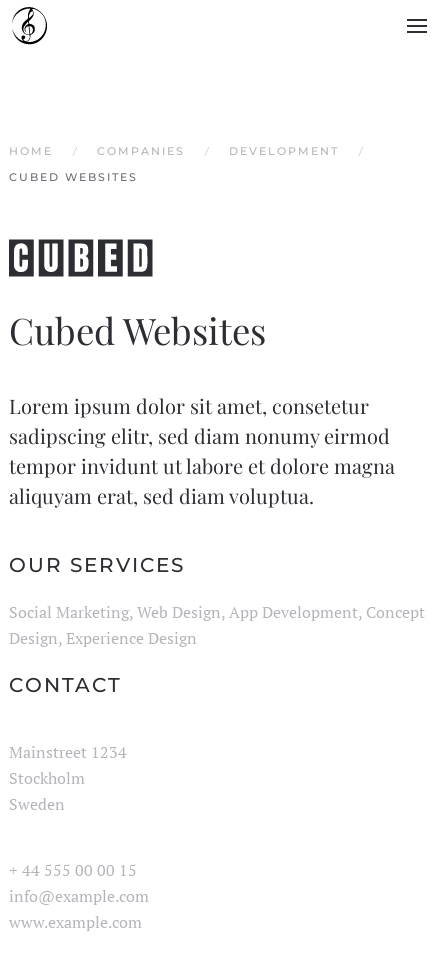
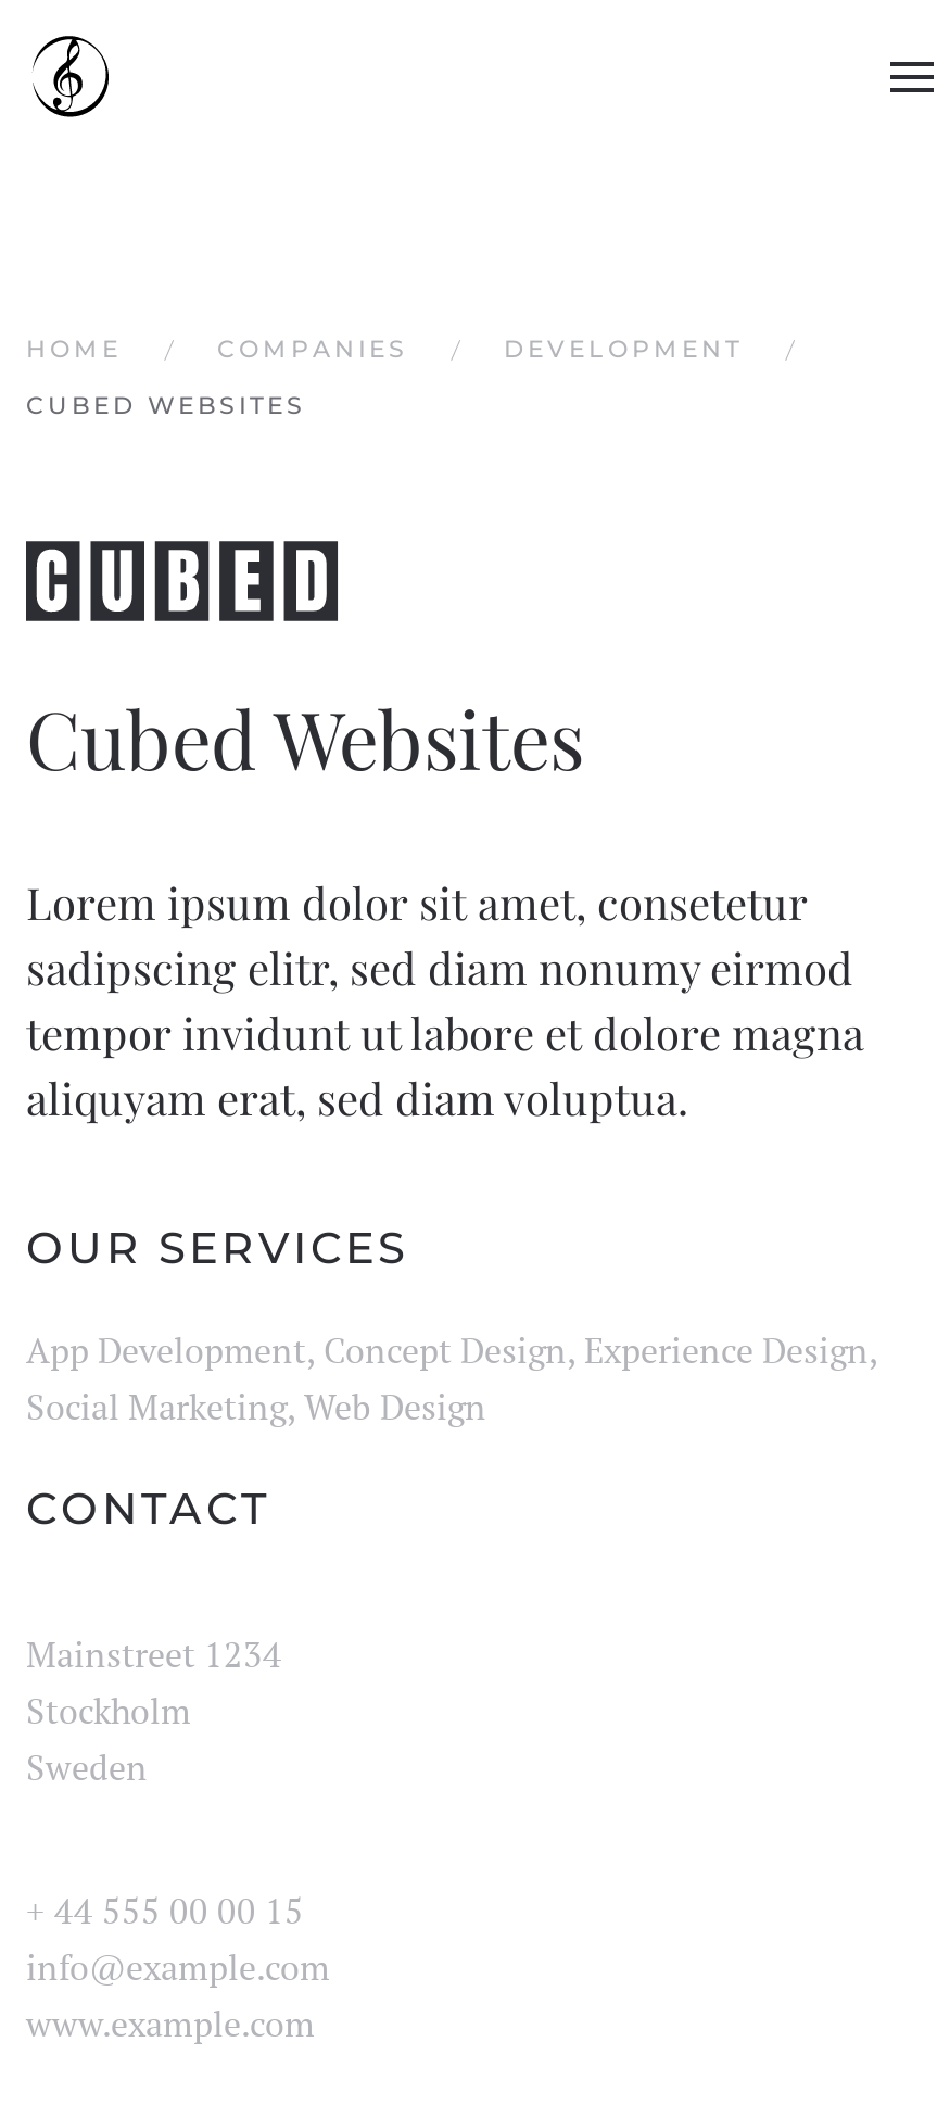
- Social Marketing, Web Design, App Development, Concept
- Design, Experience Design
+ App Development, Concept Design, Experience Design,
+ Social Marketing, Web Design
